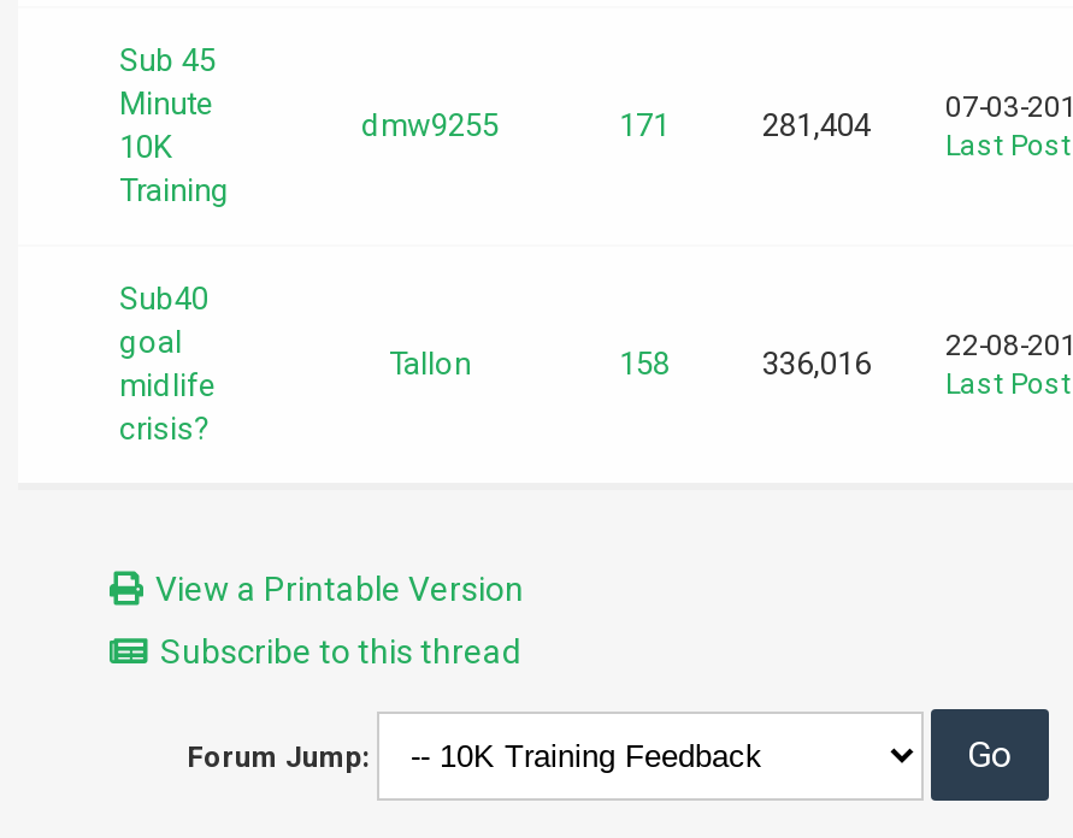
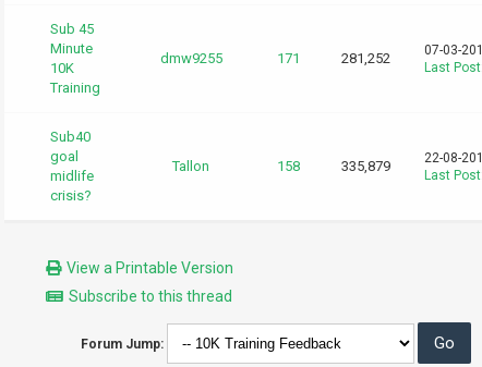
- 281,404
+ 281,252

- 336,016
+ 335,879
